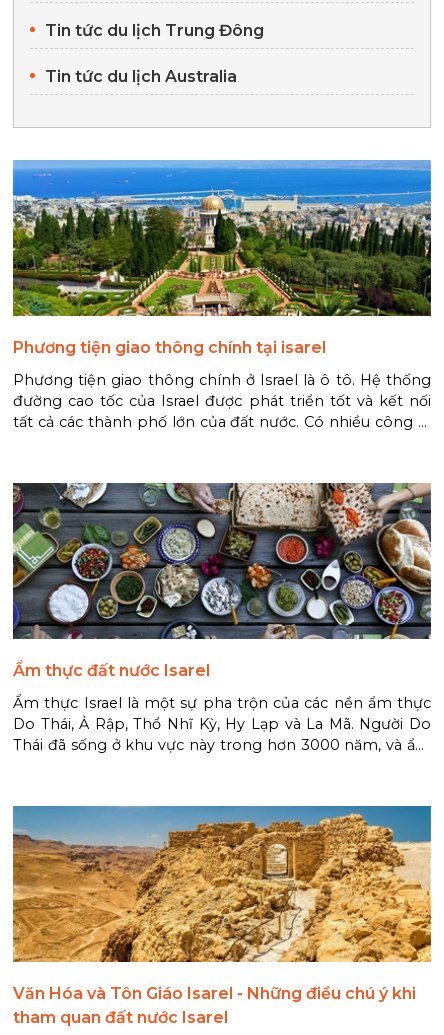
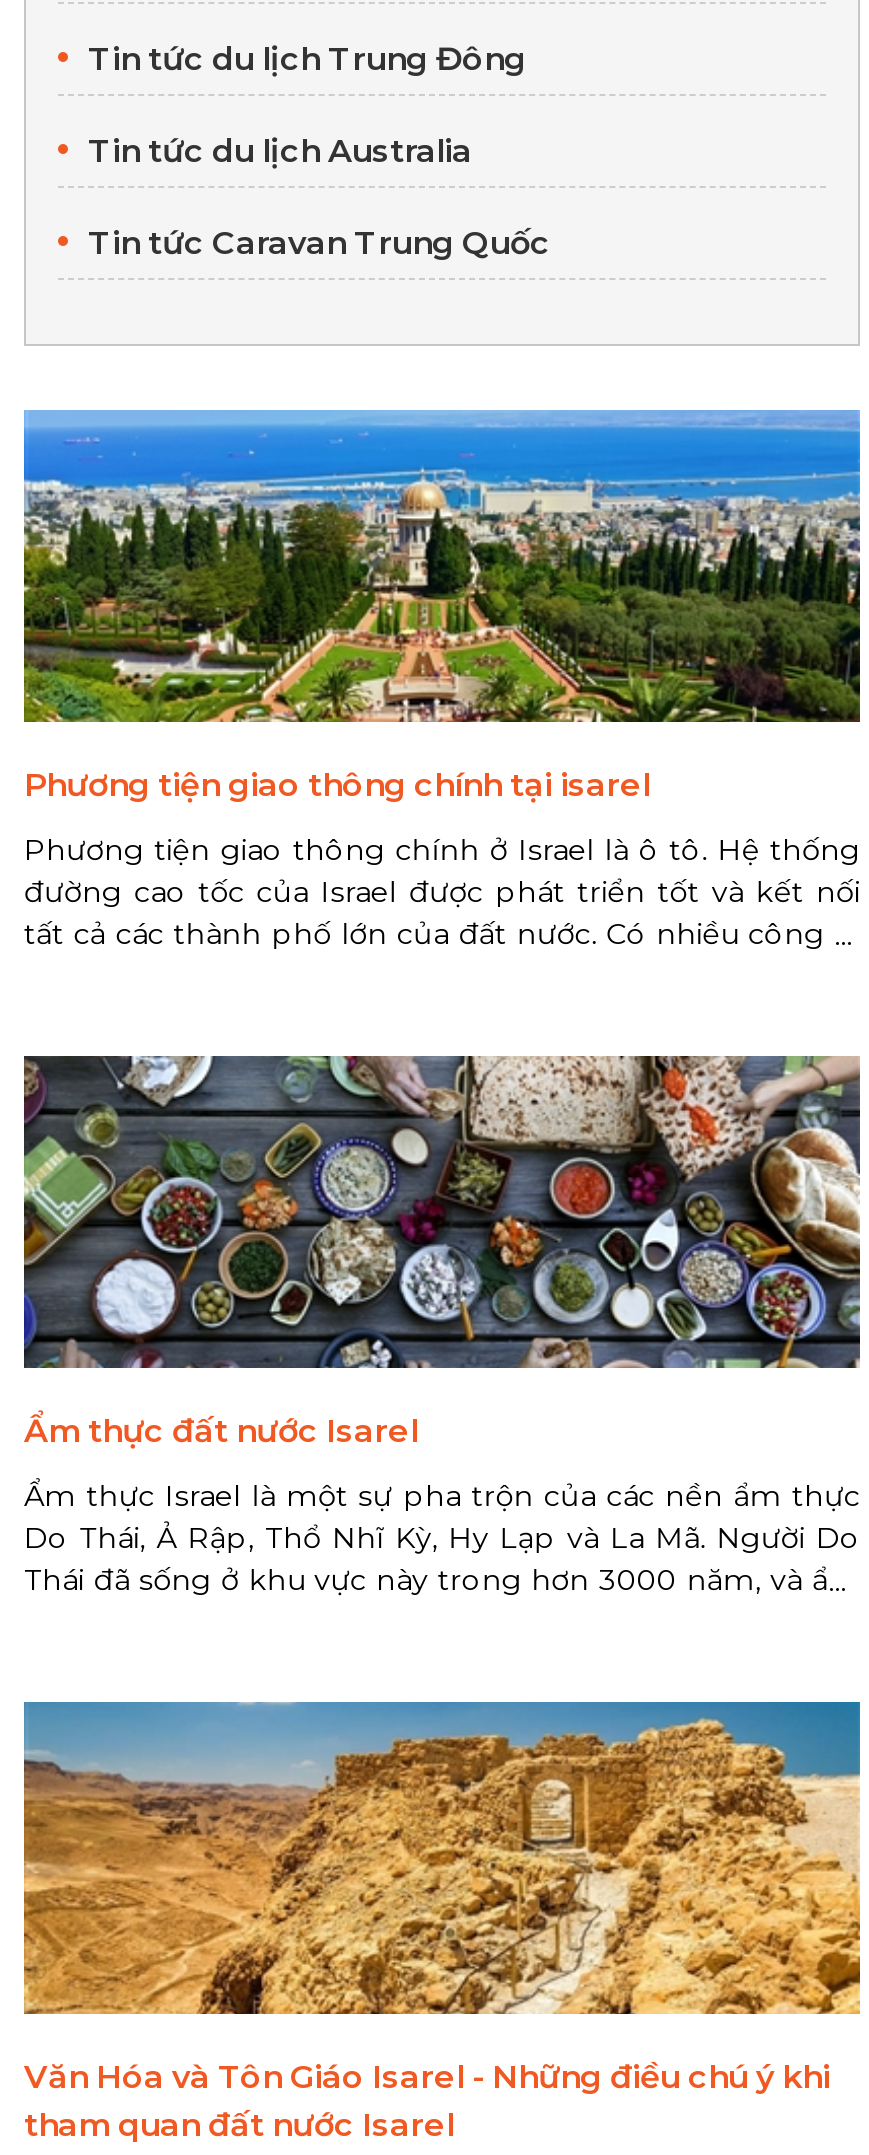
+ Tin tức Caravan Trung Quốc
